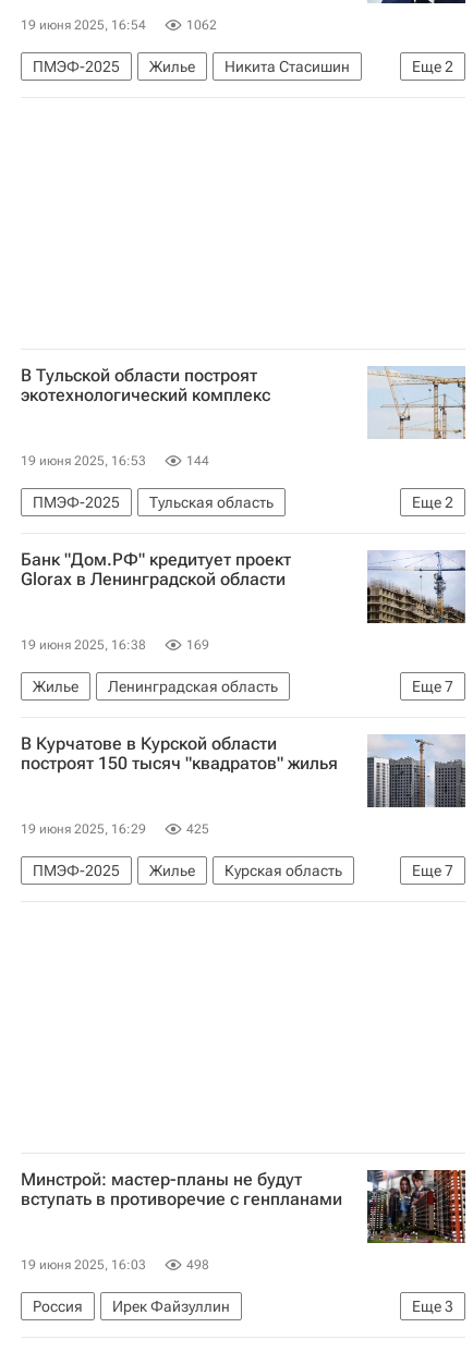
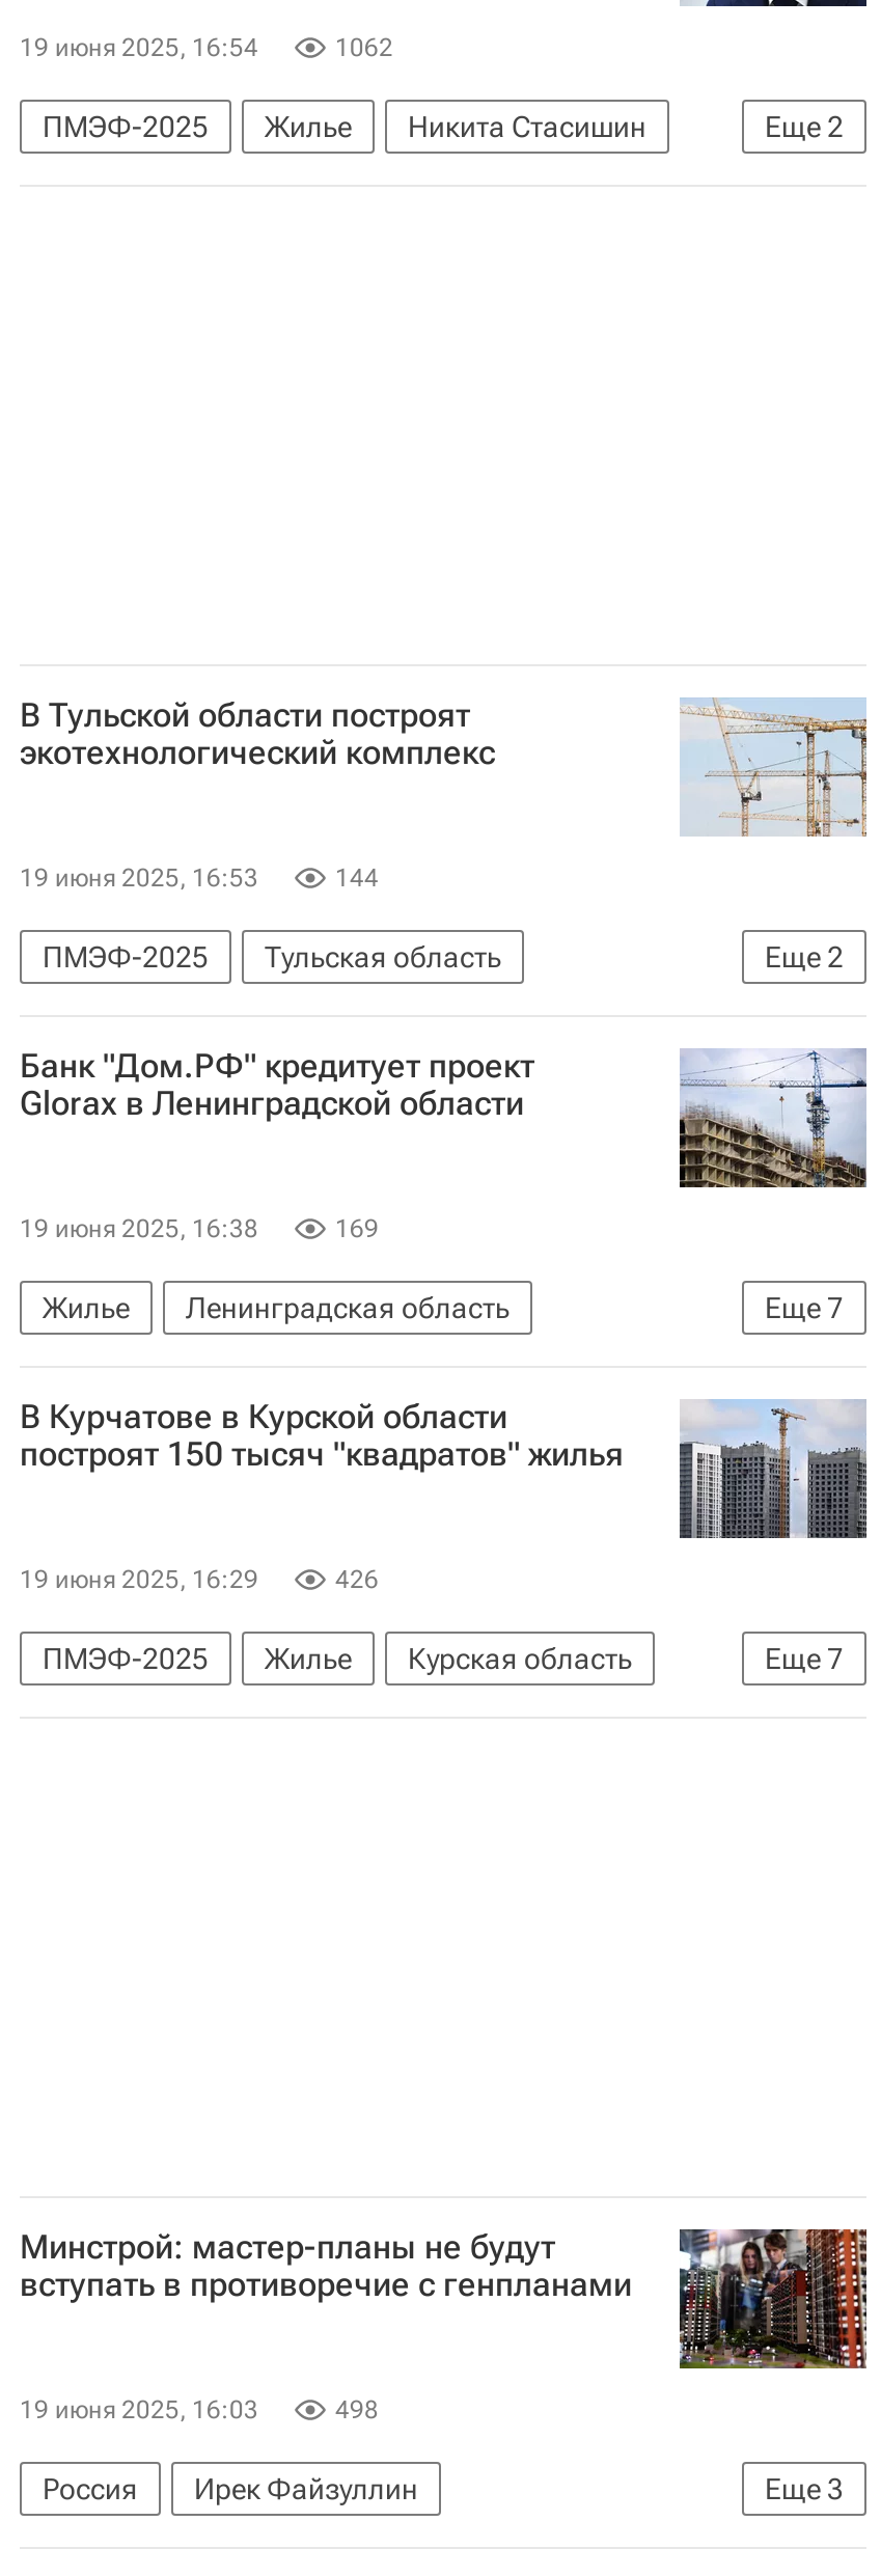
- 425
+ 426
